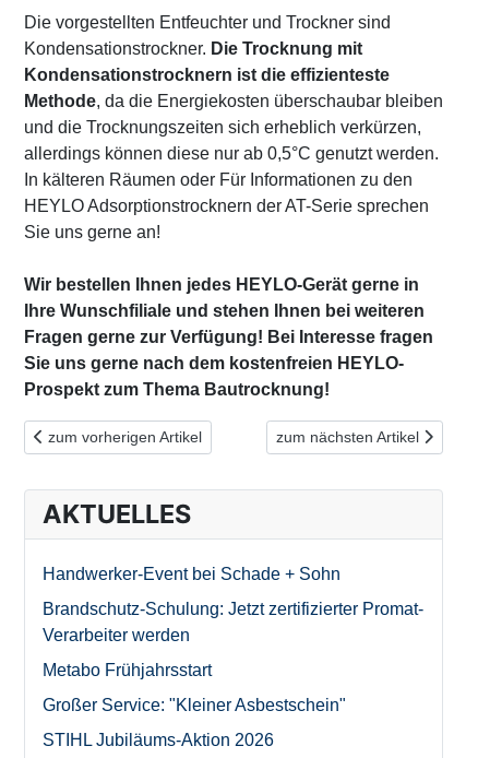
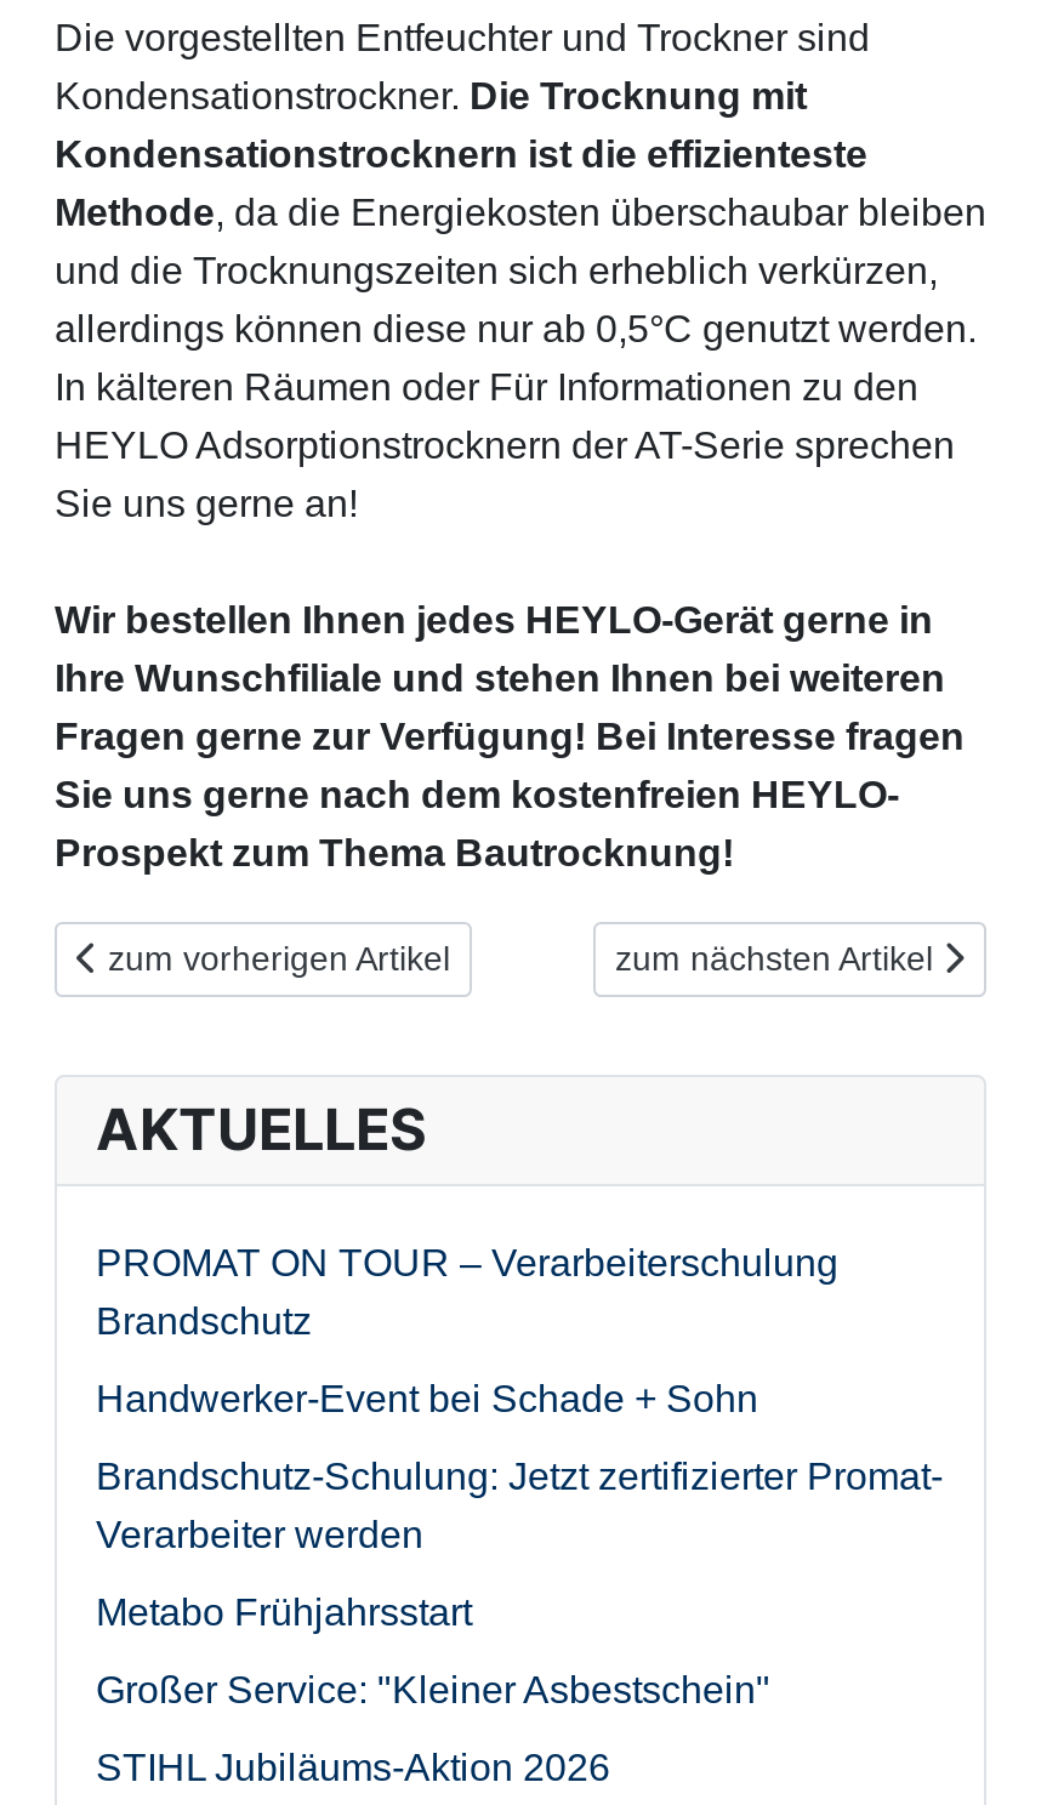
+ PROMAT ON TOUR – Verarbeiterschulung
+ Brandschutz
